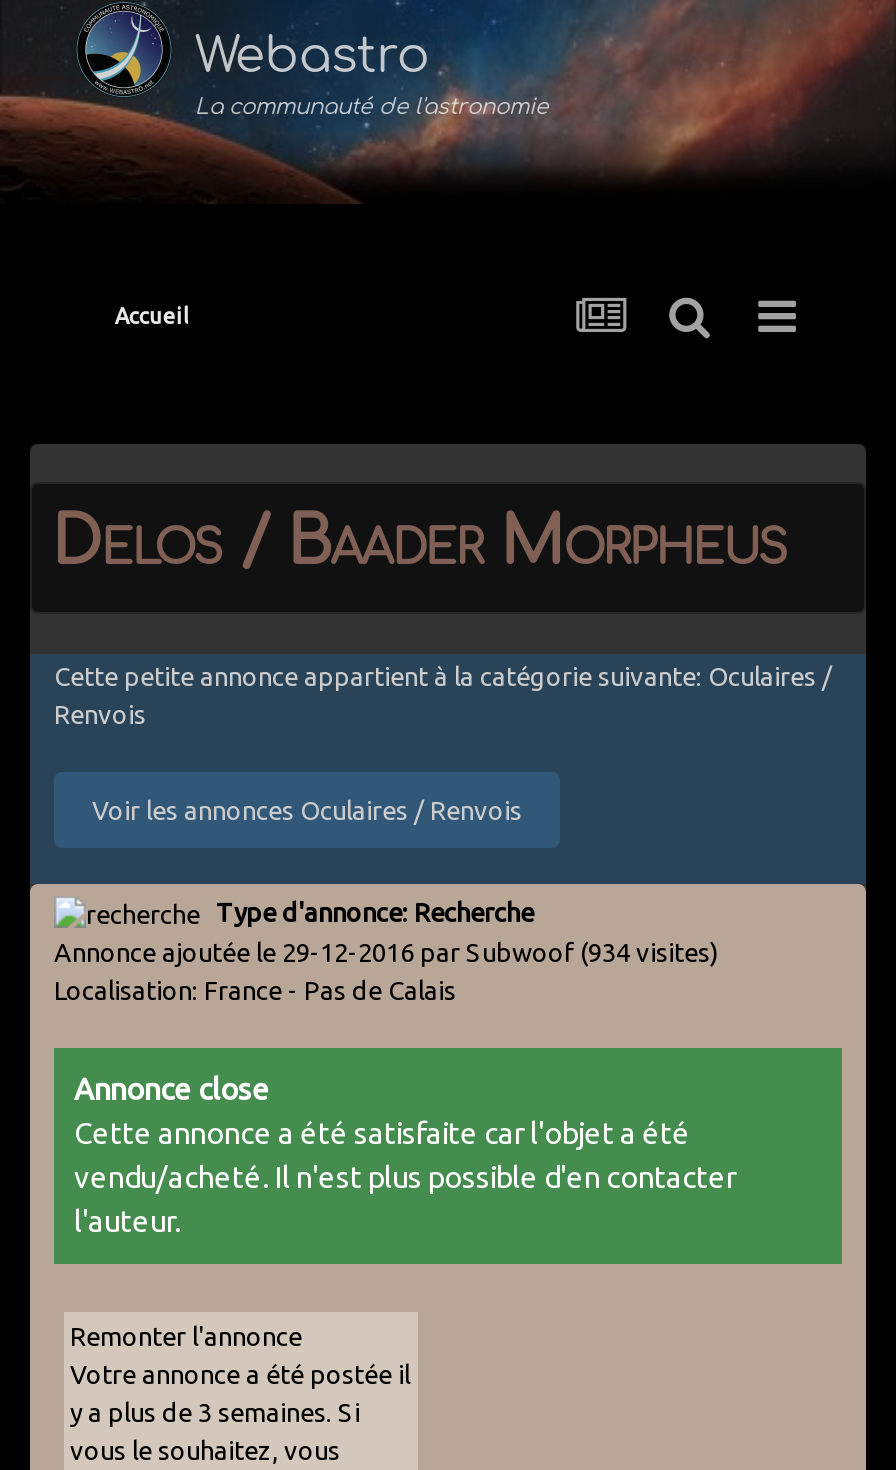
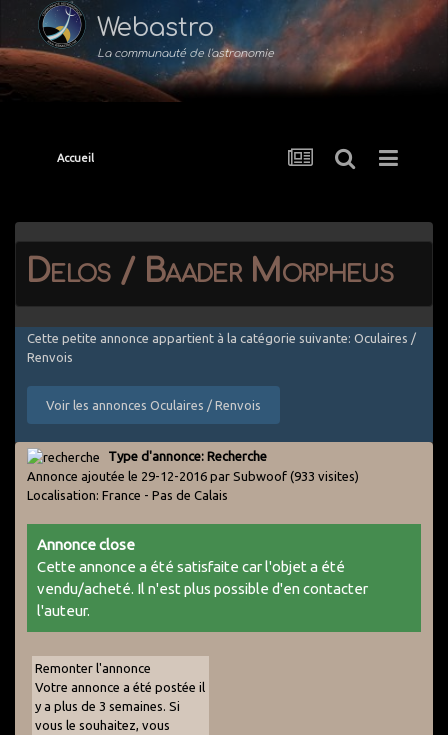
- Annonce ajoutée le 29-12-2016 par Subwoof (934 visites)
+ Annonce ajoutée le 29-12-2016 par Subwoof (933 visites)
